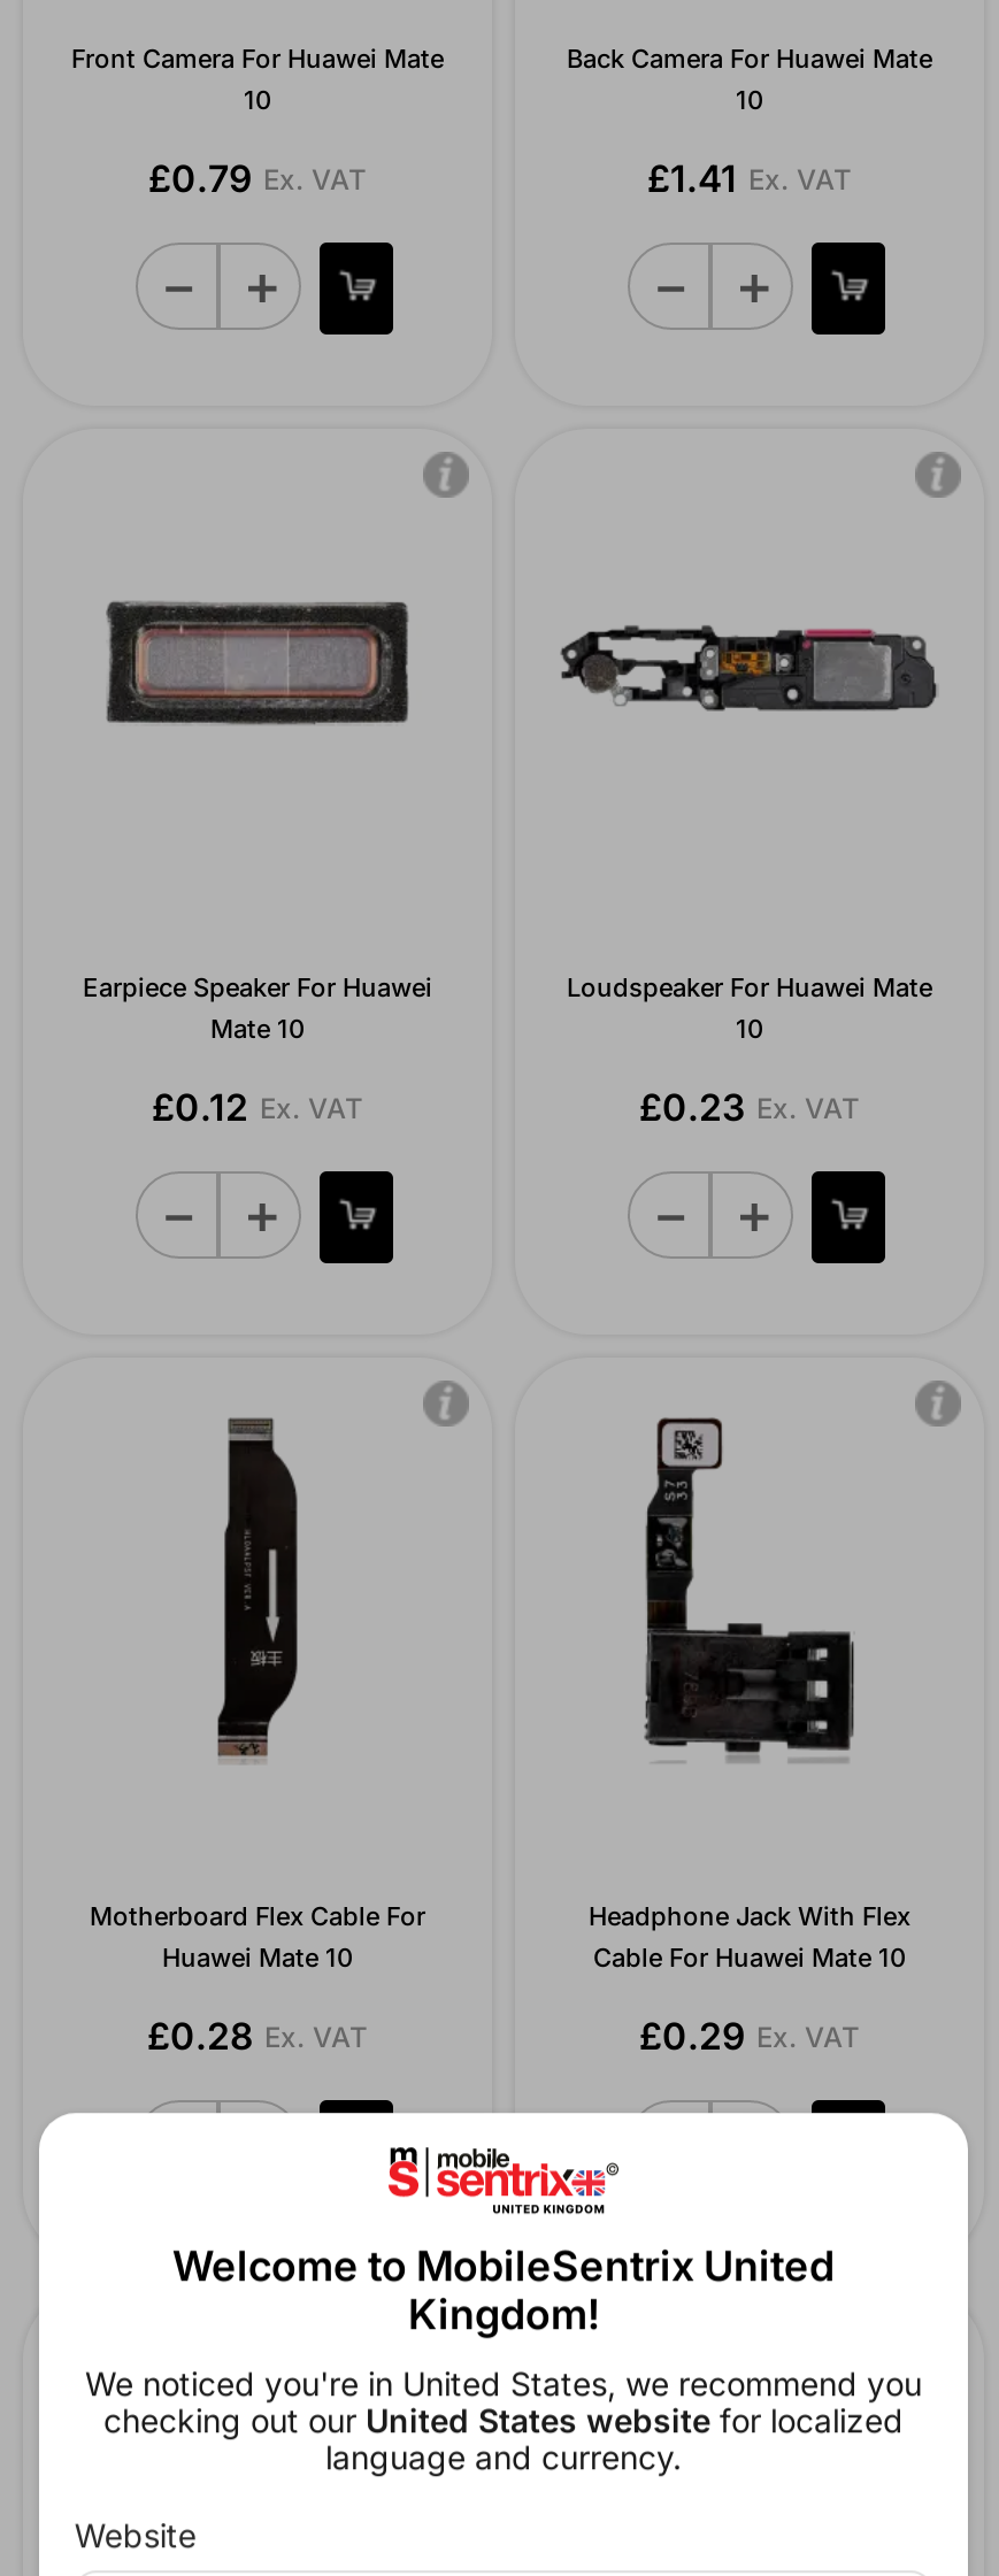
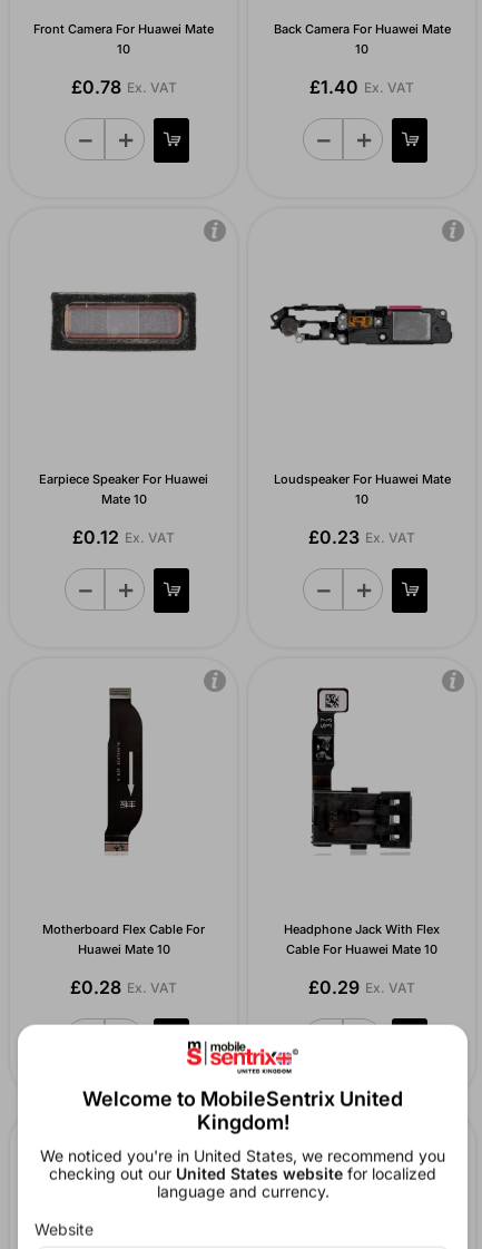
- £0.79 Ex. VAT
+ £0.78 Ex. VAT

- £1.41 Ex. VAT
+ £1.40 Ex. VAT
